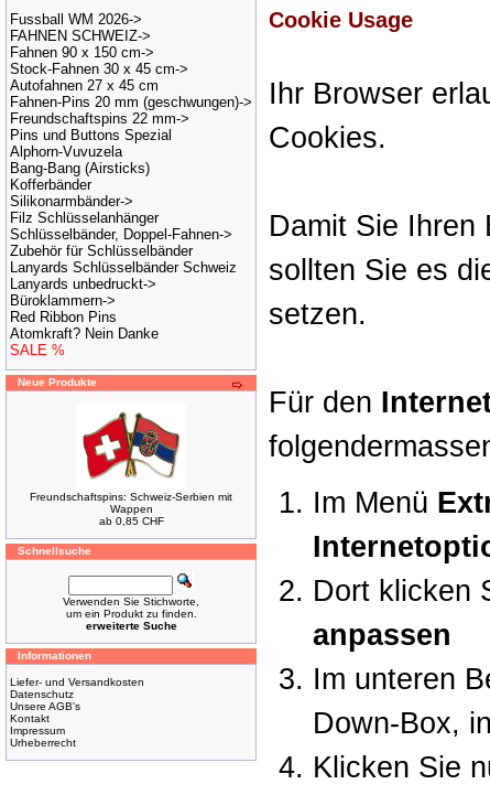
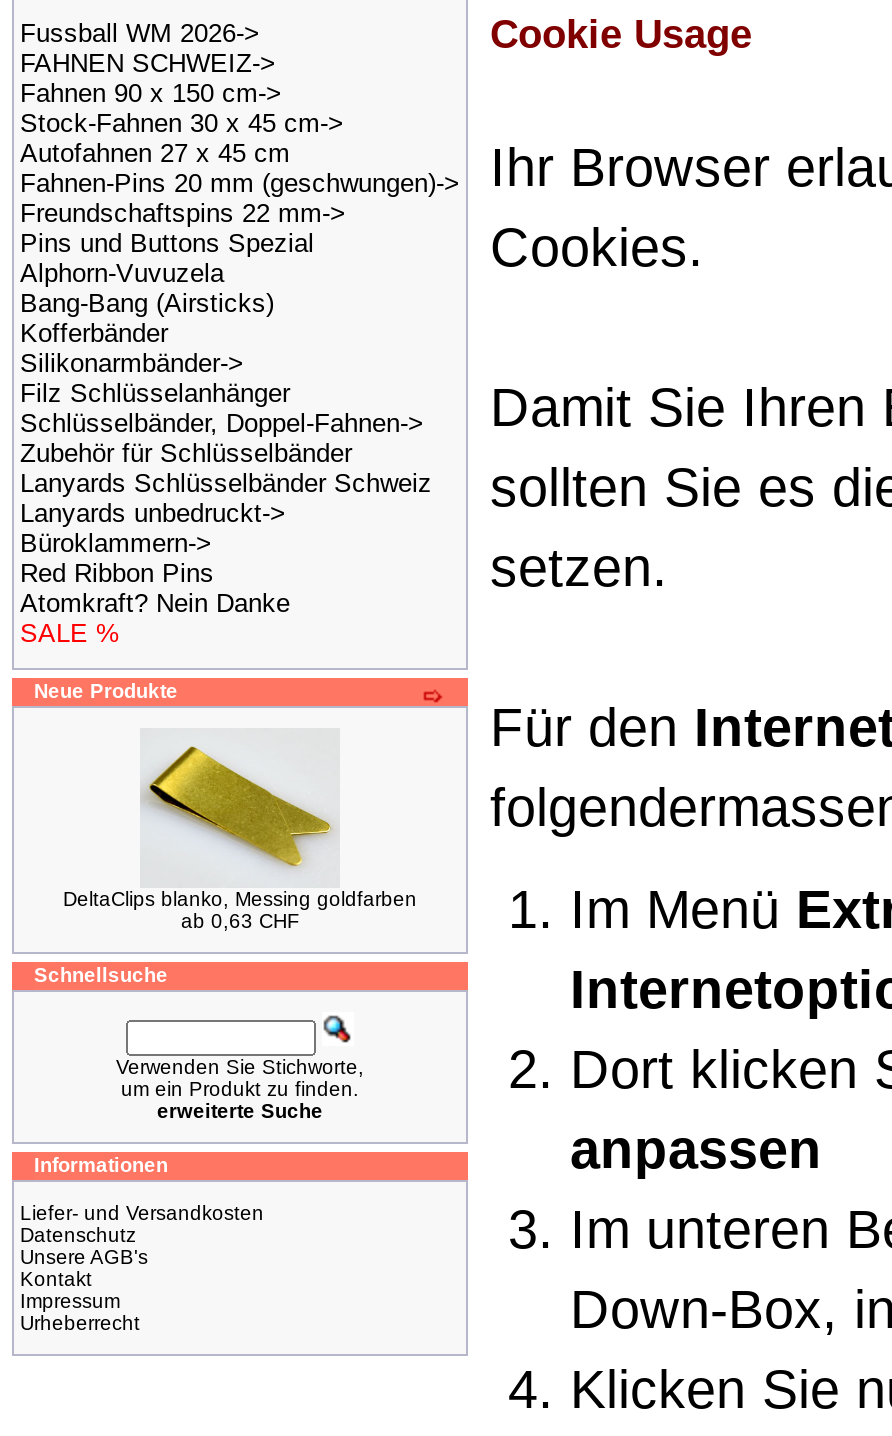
- [image]
- Freundschaftspins: Schweiz-Serbien mit
- Wappen
- ab 0,85 CHF
+ [image]
+ DeltaClips blanko, Messing goldfarben
+ ab 0,63 CHF
